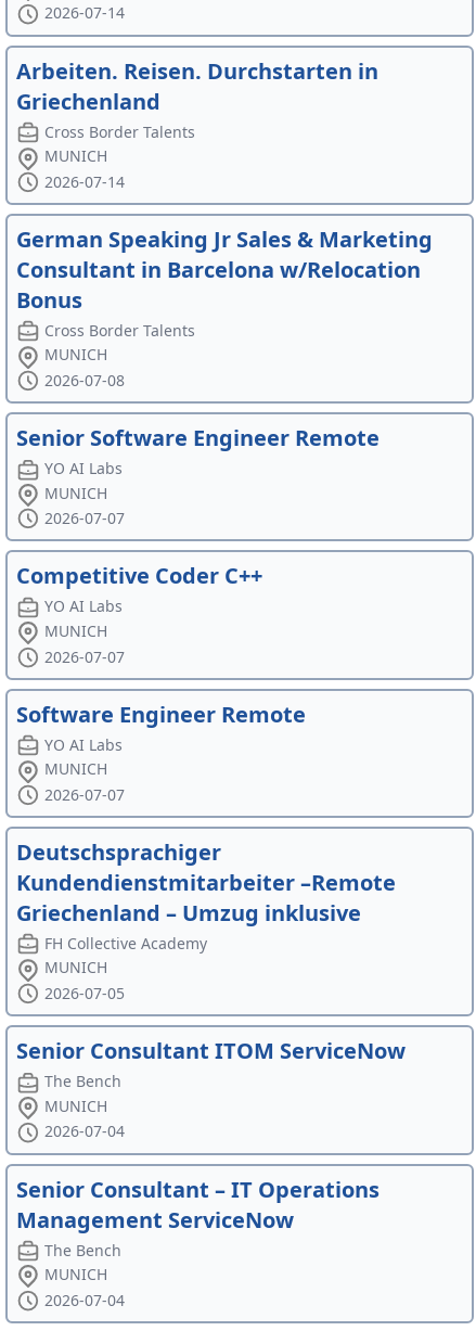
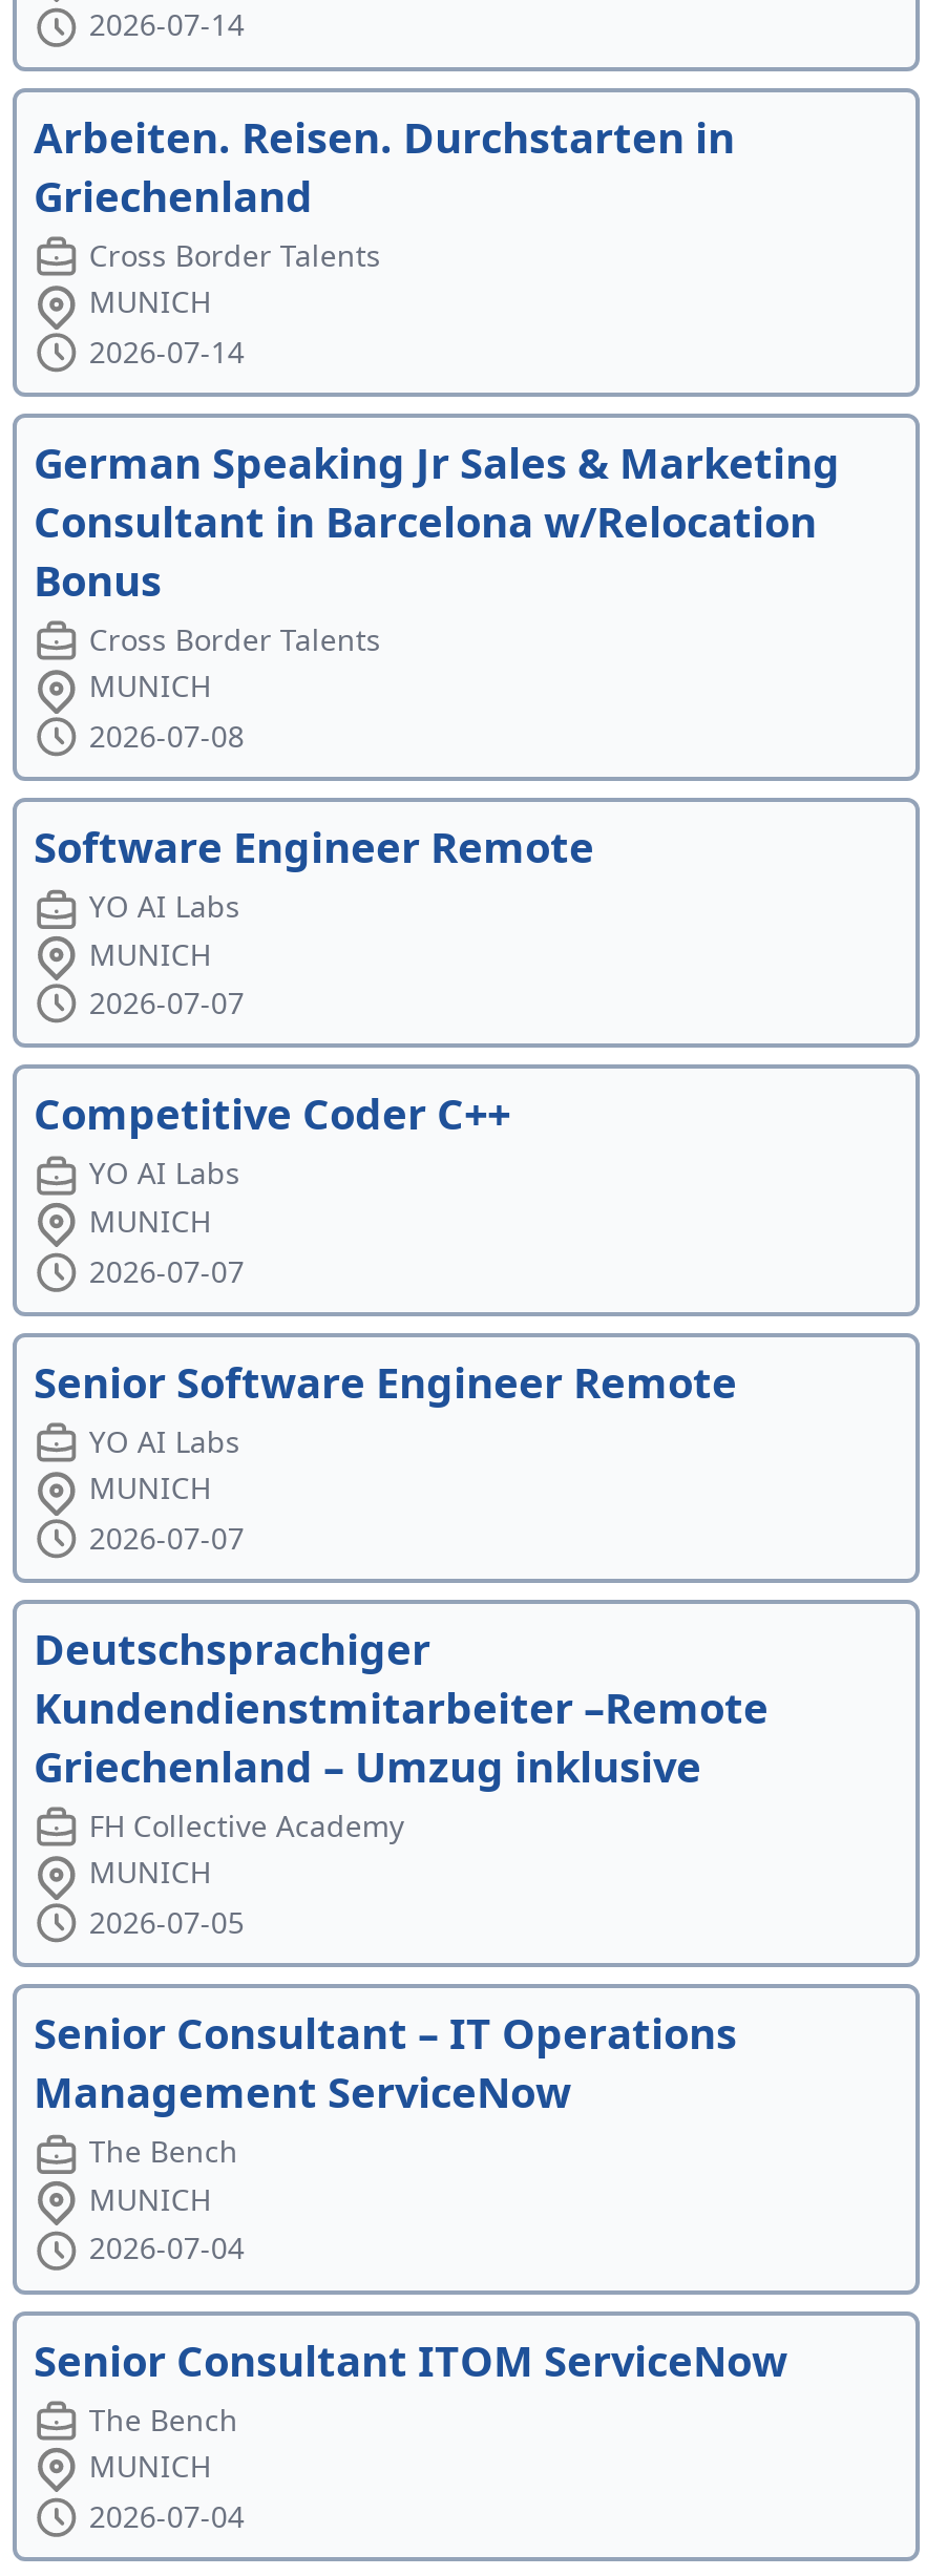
moved down: Senior Software Engineer Remote

moved up: Software Engineer Remote

moved down: Senior Consultant ITOM ServiceNow

moved down: The Bench | MUNICH | 2026-07-04

moved up: Senior Consultant – IT Operations | Management ServiceNow
